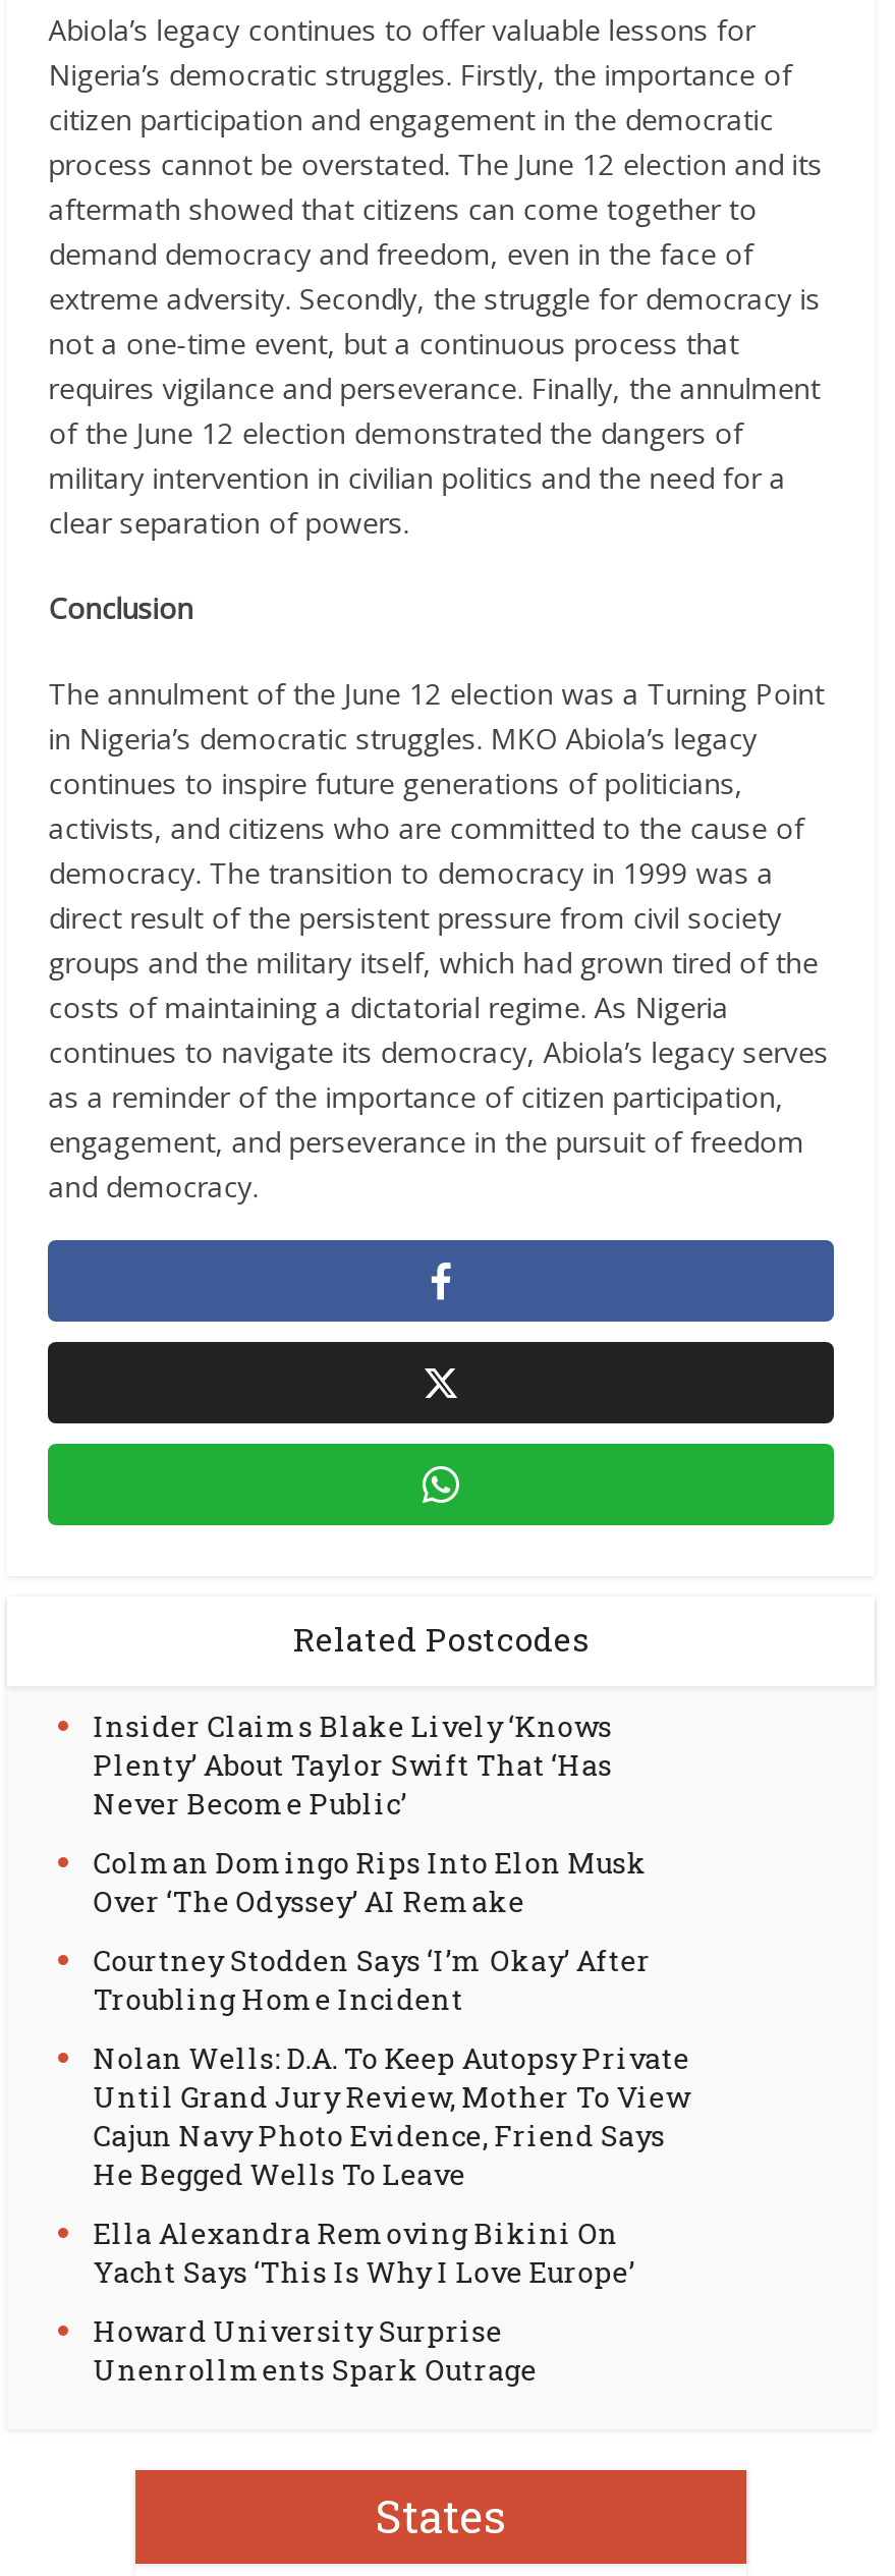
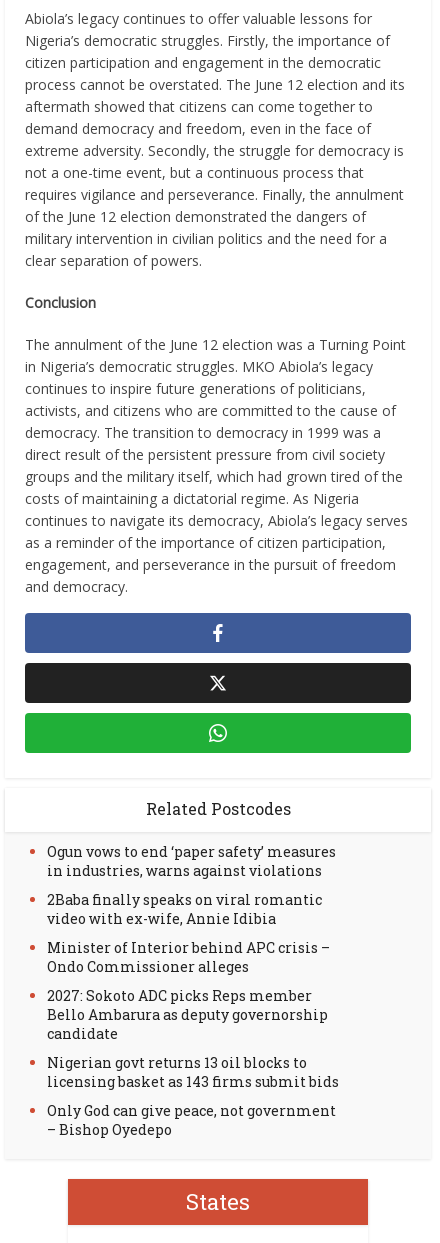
- Insider Claims Blake Lively ‘Knows
- Plenty’ About Taylor Swift That ‘Has
- Never Become Public’
+ Ogun vows to end ‘paper safety’ measures
+ in industries, warns against violations

- Colman Domingo Rips Into Elon Musk
- Over ‘The Odyssey’ AI Remake
+ 2Baba finally speaks on viral romantic
+ video with ex-wife, Annie Idibia

- Courtney Stodden Says ‘I’m Okay’ After
- Troubling Home Incident
+ Minister of Interior behind APC crisis –
+ Ondo Commissioner alleges

- Nolan Wells: D.A. To Keep Autopsy Private
- Until Grand Jury Review, Mother To View
- Cajun Navy Photo Evidence, Friend Says
- He Begged Wells To Leave
+ 2027: Sokoto ADC picks Reps member
+ Bello Ambarura as deputy governorship
+ candidate

- Ella Alexandra Removing Bikini On
- Yacht Says ‘This Is Why I Love Europe’
+ Nigerian govt returns 13 oil blocks to
+ licensing basket as 143 firms submit bids

- Howard University Surprise
- Unenrollments Spark Outrage
+ Only God can give peace, not government
+ – Bishop Oyedepo
